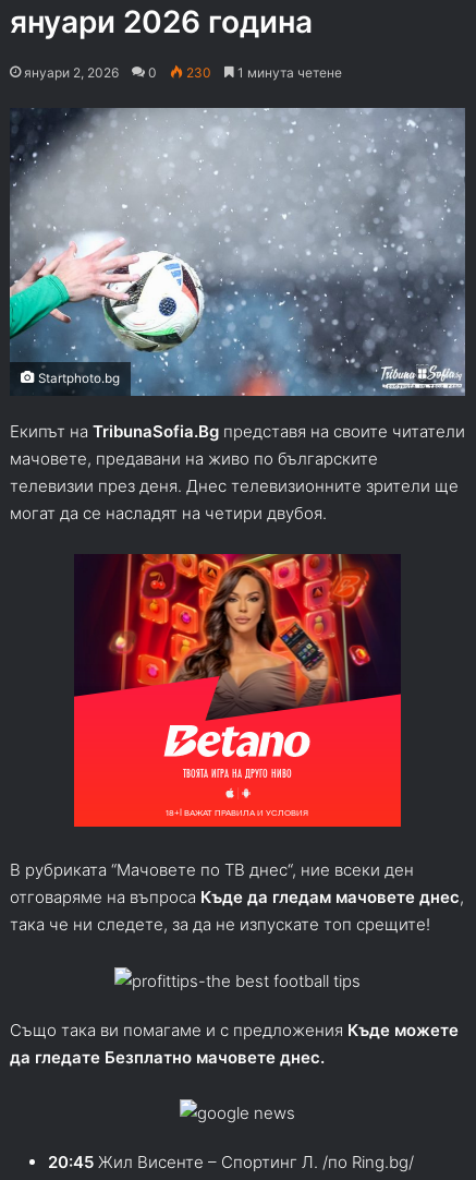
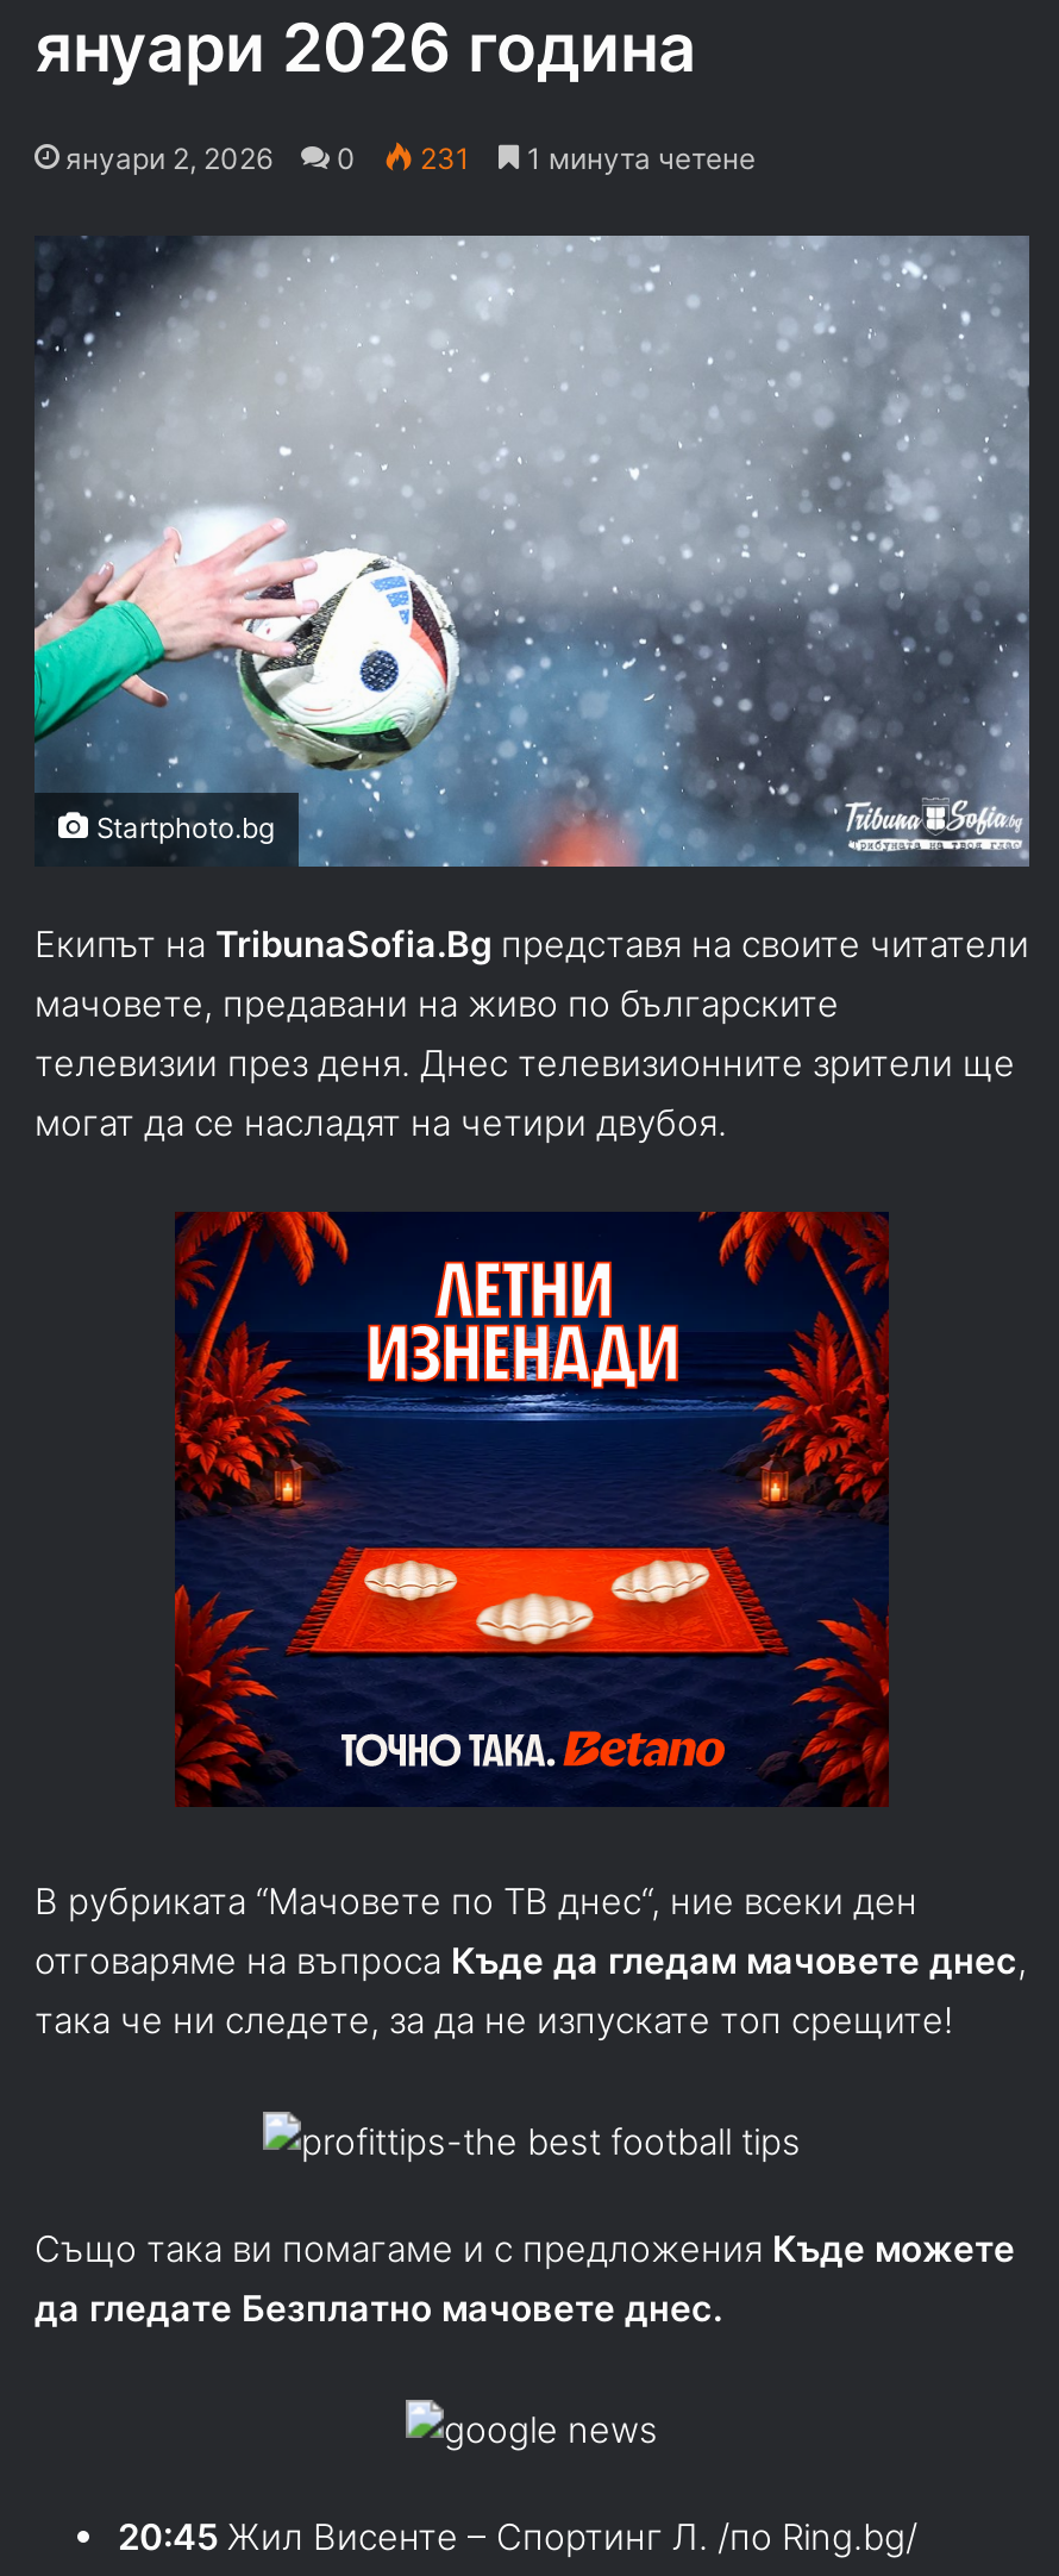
- 230
+ 231

- [image]
+ [image]
